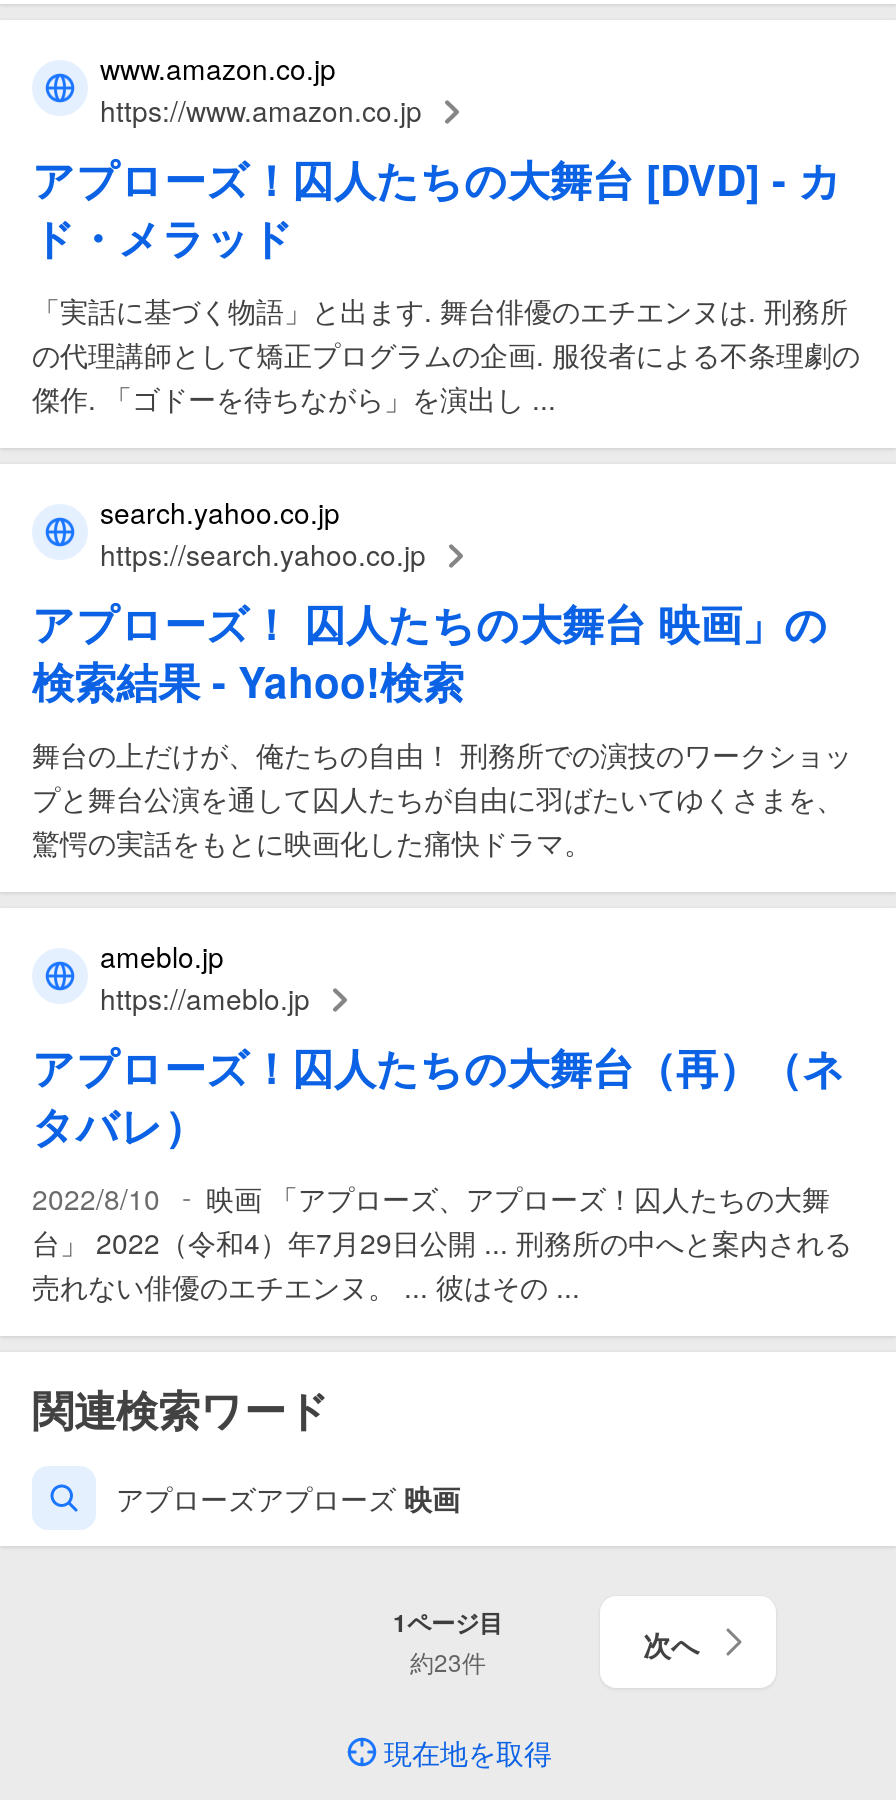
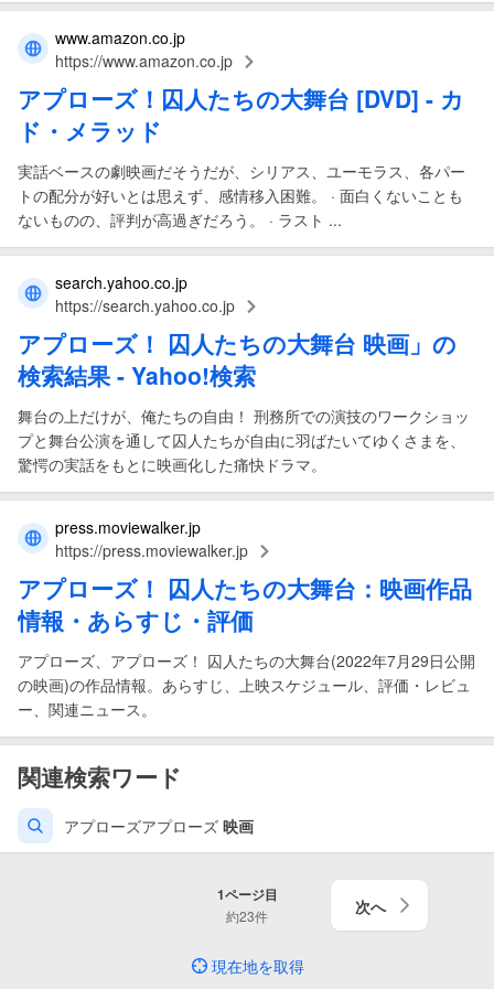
- 「実話に基づく物語」と出ます. 舞台俳優のエチエンヌは. 刑務所
- の代理講師として矯正プログラムの企画. 服役者による不条理劇の
- 傑作. 「ゴドーを待ちながら」を演出し ...
+ 実話ベースの劇映画だそうだが、シリアス、ユーモラス、各パー
+ トの配分が好いとは思えず、感情移入困難。 · 面白くないことも
+ ないものの、評判が高過ぎだろう。 · ラスト ...

- ameblo.jp
- https://ameblo.jp
- アプローズ！囚人たちの大舞台（再）（ネ
- タバレ）
- 2022/8/10 - 映画 「アプローズ、アプローズ！囚人たちの大舞
- 台」 2022（令和4）年7月29日公開 ... 刑務所の中へと案内される
- 売れない俳優のエチエンヌ。 ... 彼はその ...
+ press.moviewalker.jp
+ https://press.moviewalker.jp
+ アプローズ！囚人たちの大舞台：映画作品
+ 情報・あらすじ・評価
+ アプローズ、アプローズ！ 囚人たちの大舞台(2022年7月29日公開
+ の映画)の作品情報。あらすじ、上映スケジュール、評価・レビュ
+ ー、関連ニュース。
